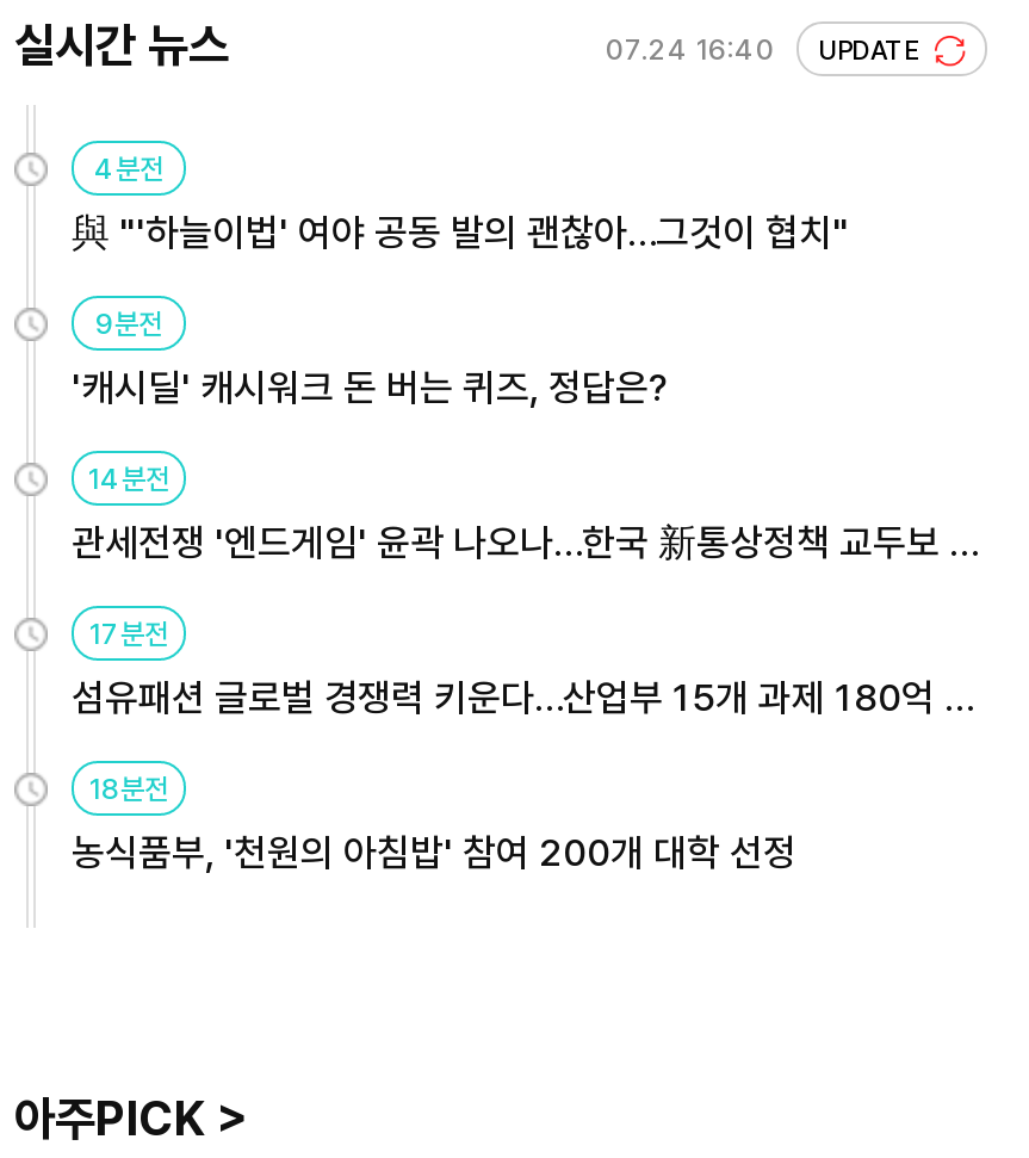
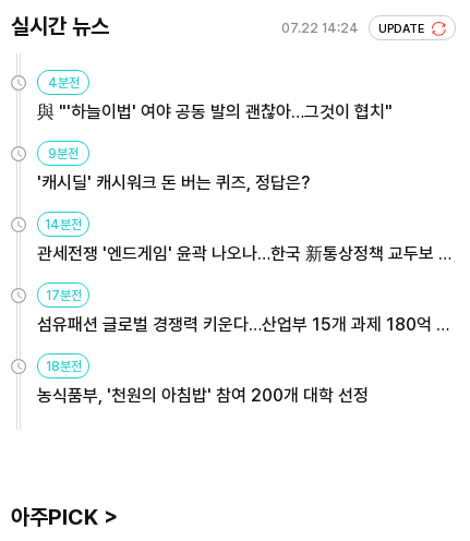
- 07.24 16:40 UPDATE
+ 07.22 14:24 UPDATE
